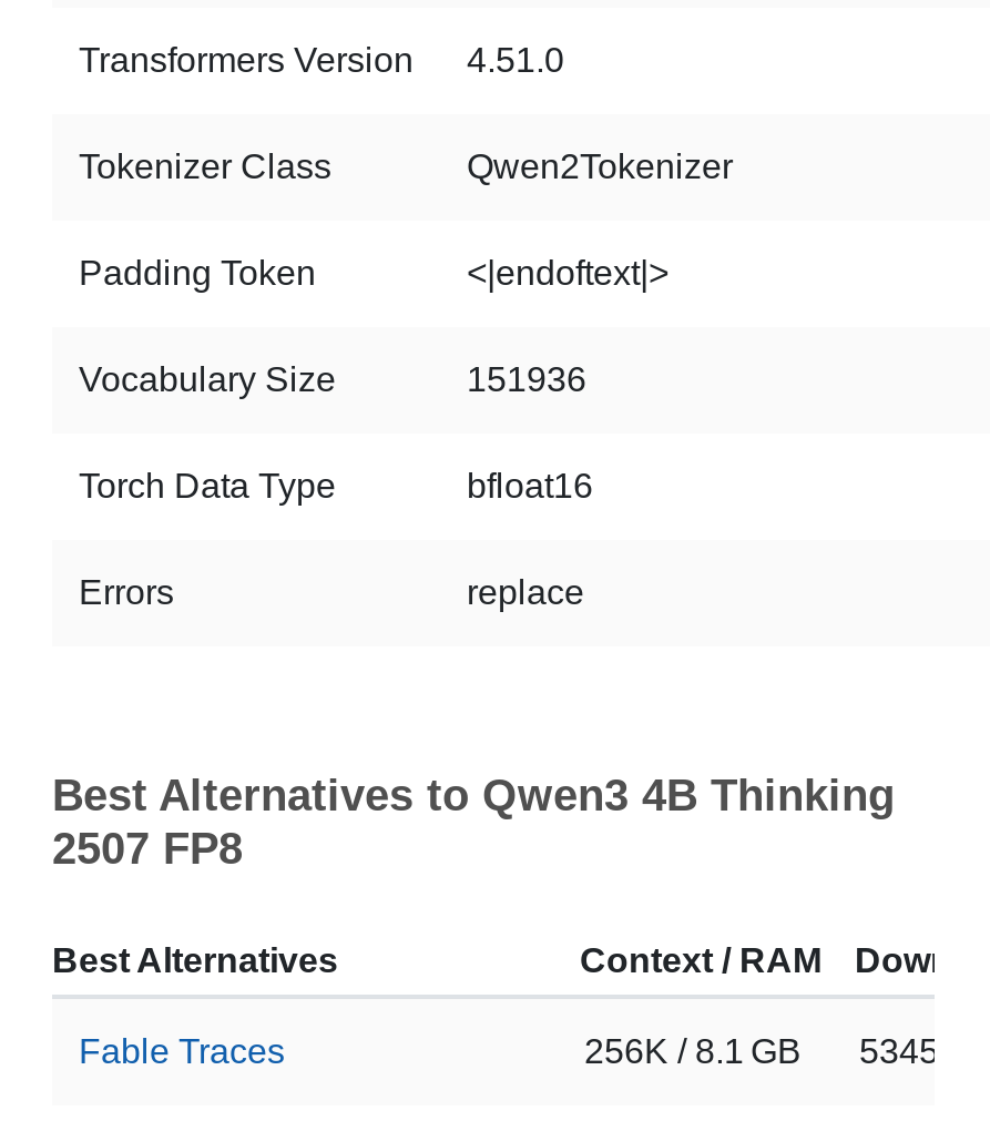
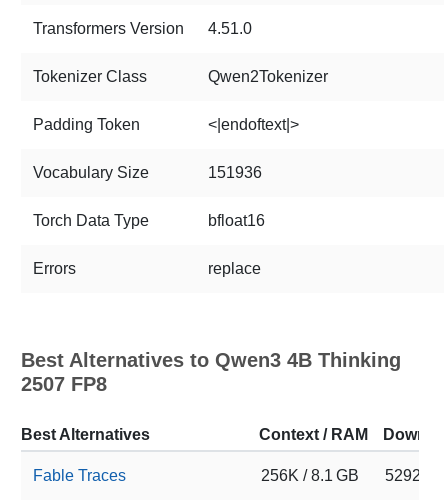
- 256K / 8.1 GB 5345
+ 256K / 8.1 GB 5292
